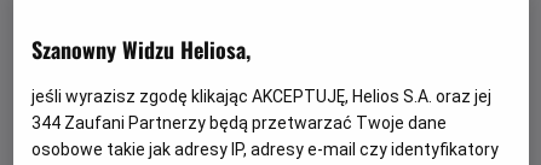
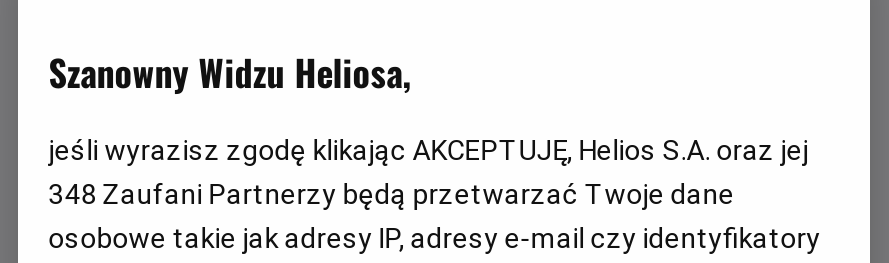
- 344 Zaufani Partnerzy będą przetwarzać Twoje dane
+ 348 Zaufani Partnerzy będą przetwarzać Twoje dane
